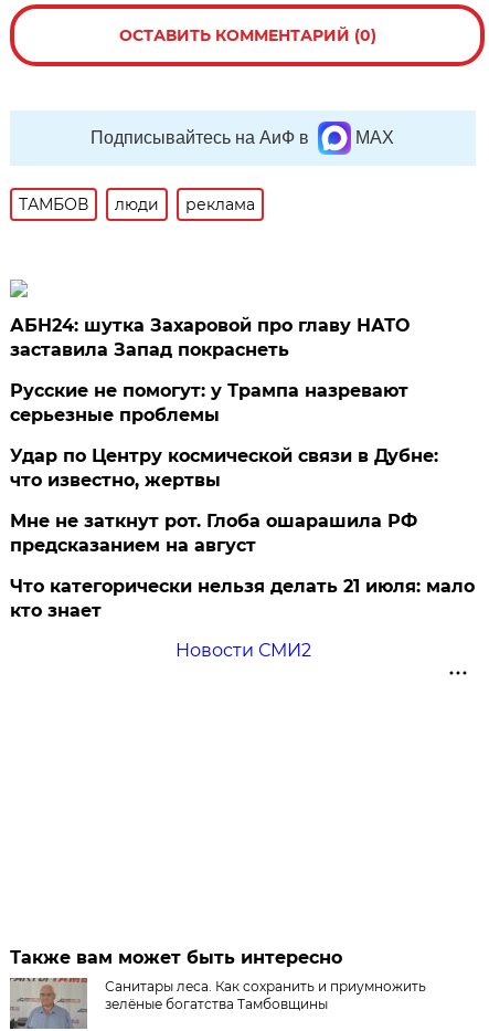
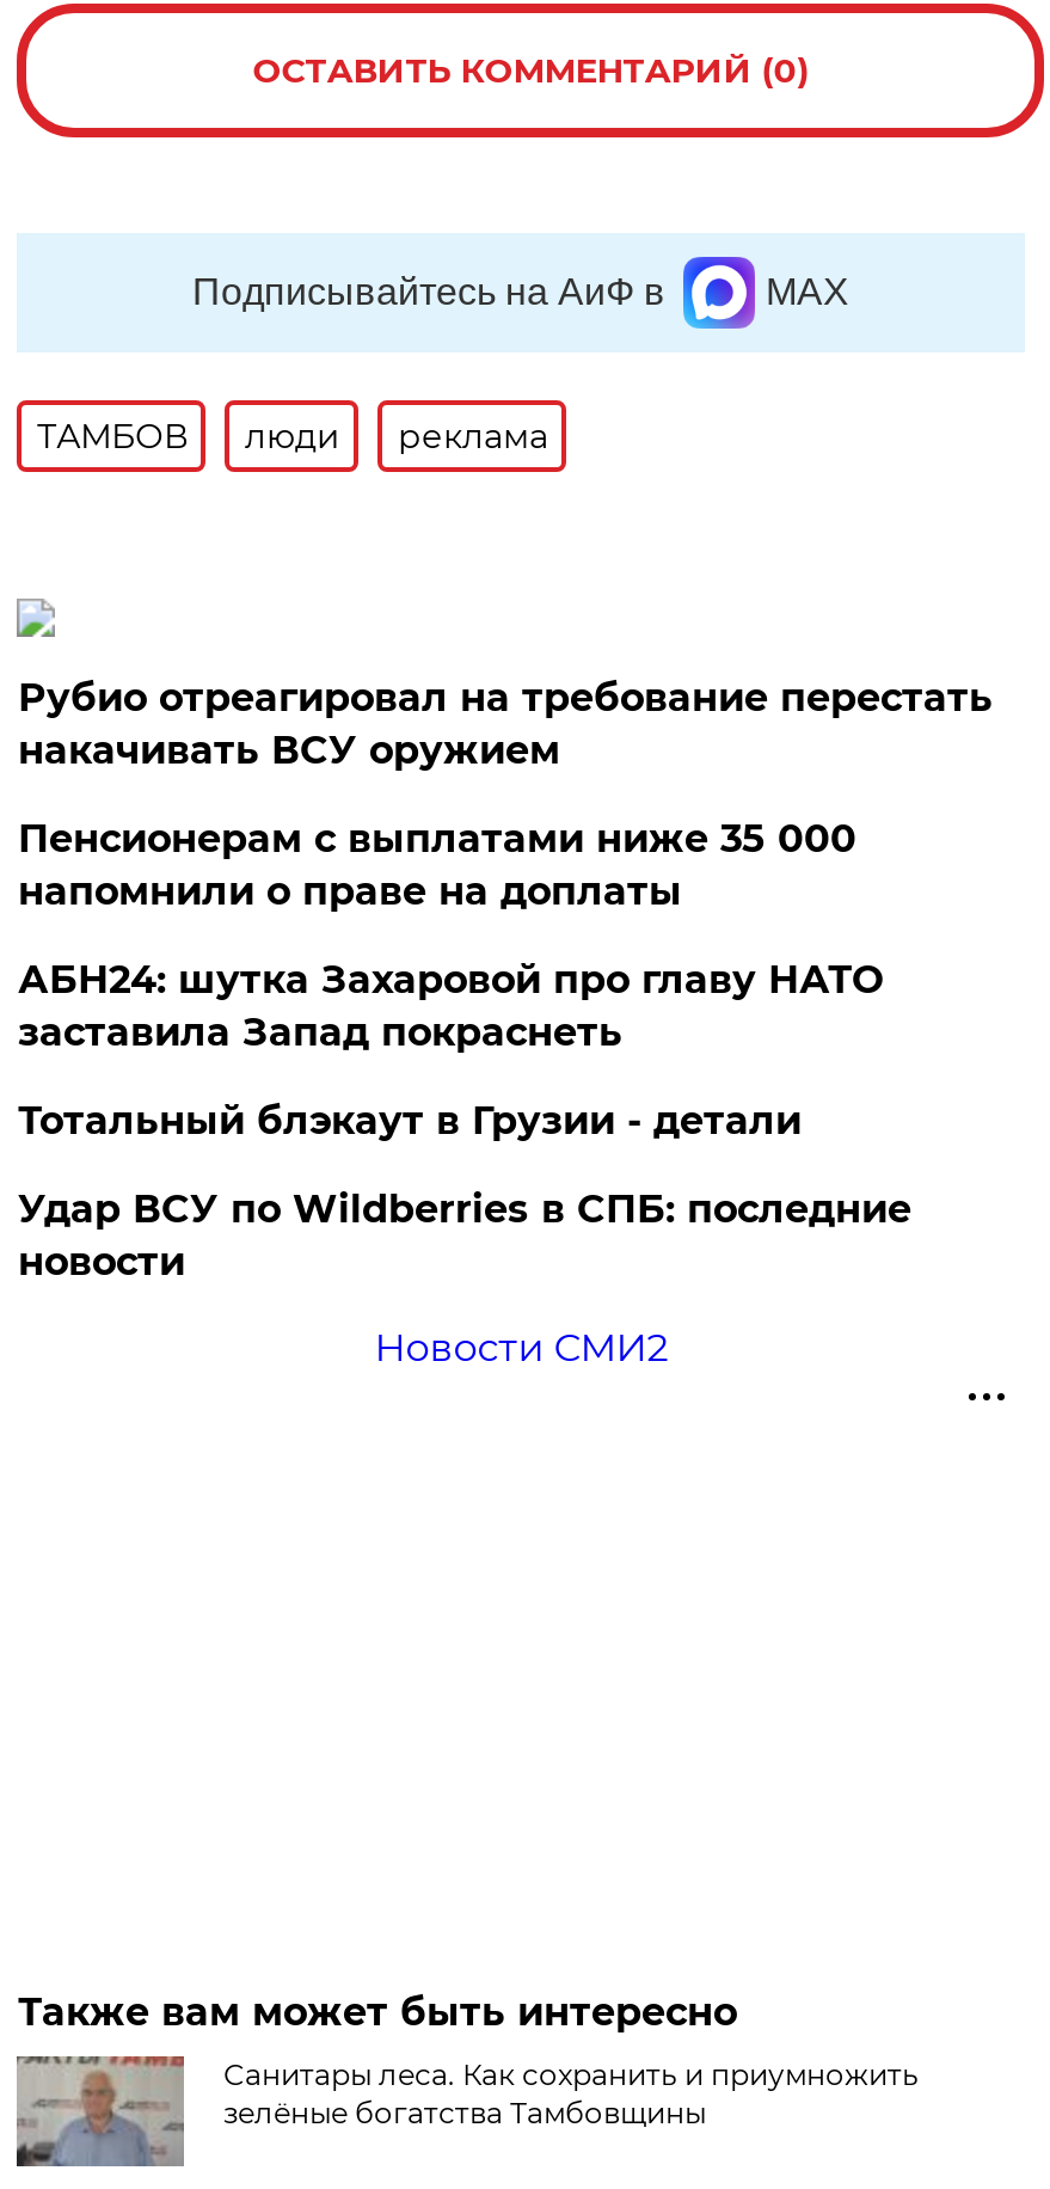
+ Рубио отреагировал на требование перестать
+ накачивать ВСУ оружием
+ Пенсионерам с выплатами ниже 35 000
+ напомнили о праве на доплаты

moved down: АБН24: шутка Захаровой про главу НАТО | заставила Запад покраснеть

- Русские не помогут: у Трампа назревают
- серьезные проблемы
- Удар по Центру космической связи в Дубне:
- что известно, жертвы
- Мне не заткнут рот. Глоба ошарашила РФ
- предсказанием на август
- Что категорически нельзя делать 21 июля: мало
- кто знает
+ Тотальный блэкаут в Грузии - детали
+ Удар ВСУ по Wildberries в СПБ: последние
+ новости
